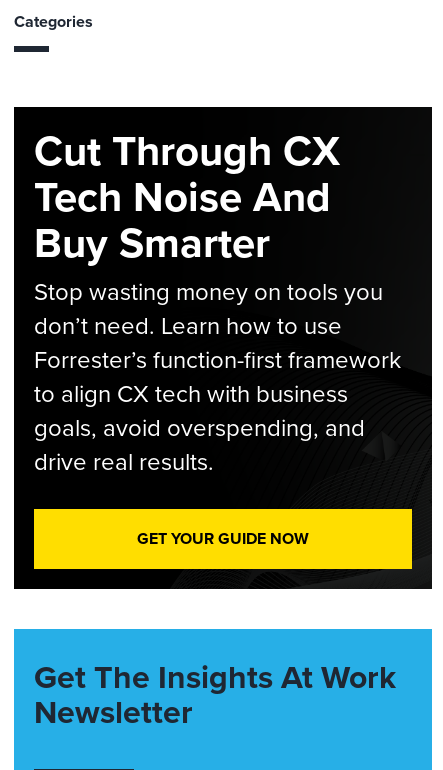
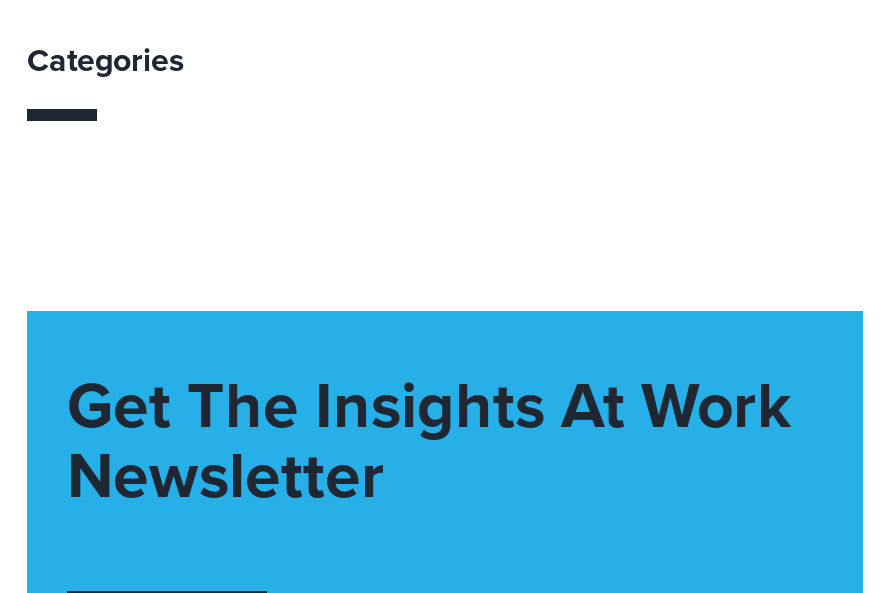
- [image]
- Cut Through CX
- Tech Noise And
- Buy Smarter
- Stop wasting money on tools you
- don’t need. Learn how to use
- Forrester’s function-first framework
- to align CX tech with business
- goals, avoid overspending, and
- drive real results.
- GET YOUR GUIDE NOW
